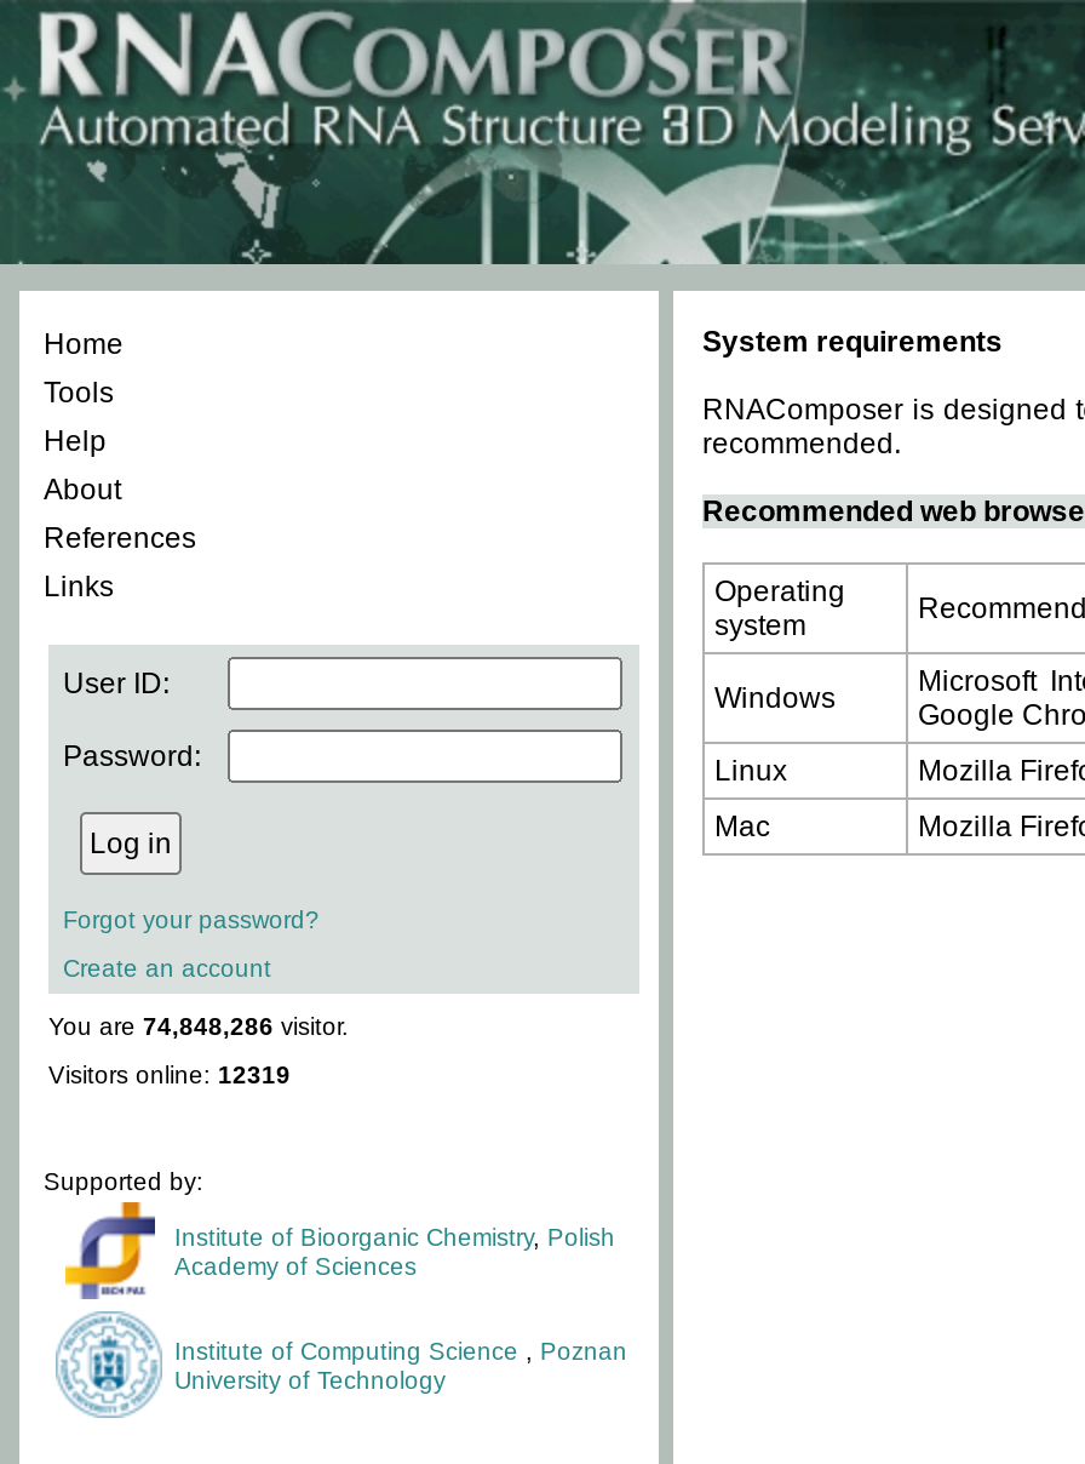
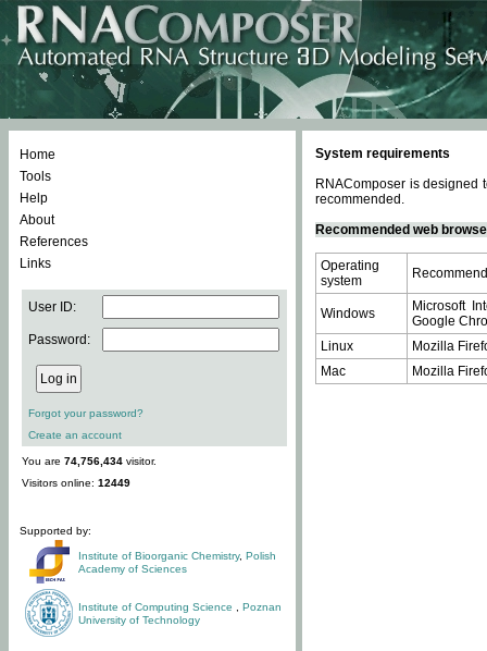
- You are 74,848,286 visitor.
+ You are 74,756,434 visitor.

- Visitors online: 12319
+ Visitors online: 12449
